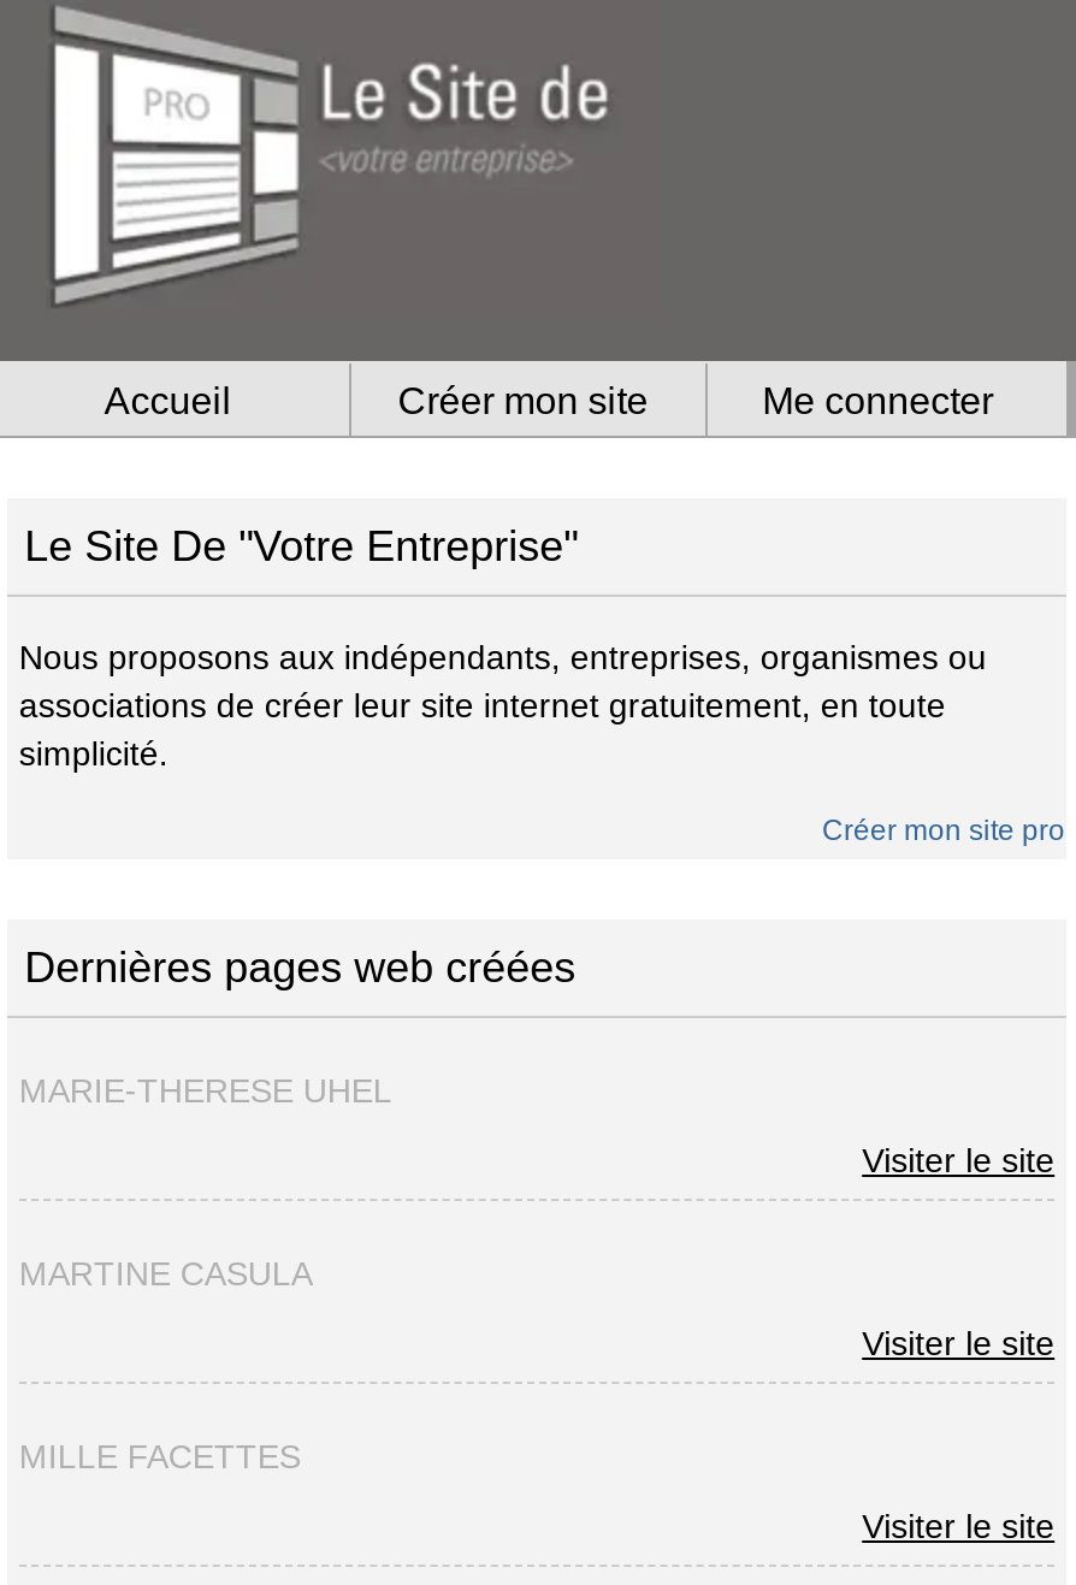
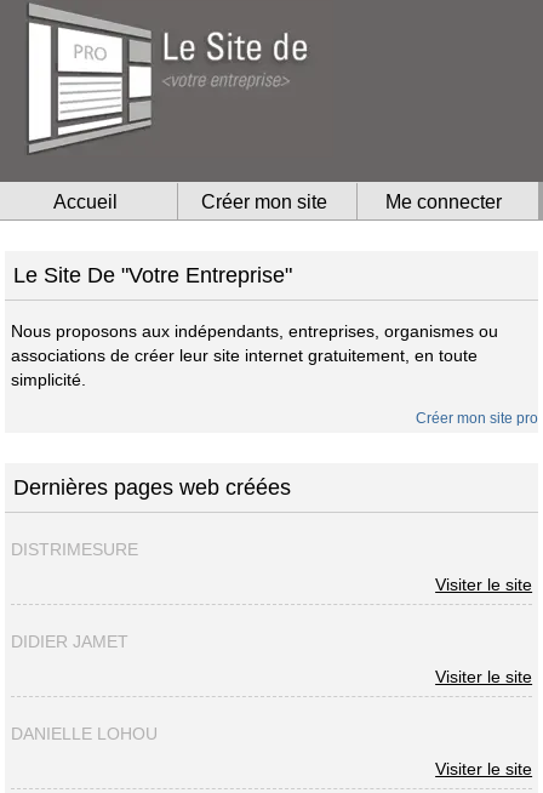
- MARIE-THERESE UHEL
+ DISTRIMESURE

- MARTINE CASULA
+ DIDIER JAMET

- MILLE FACETTES
+ DANIELLE LOHOU
